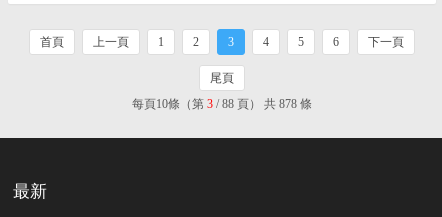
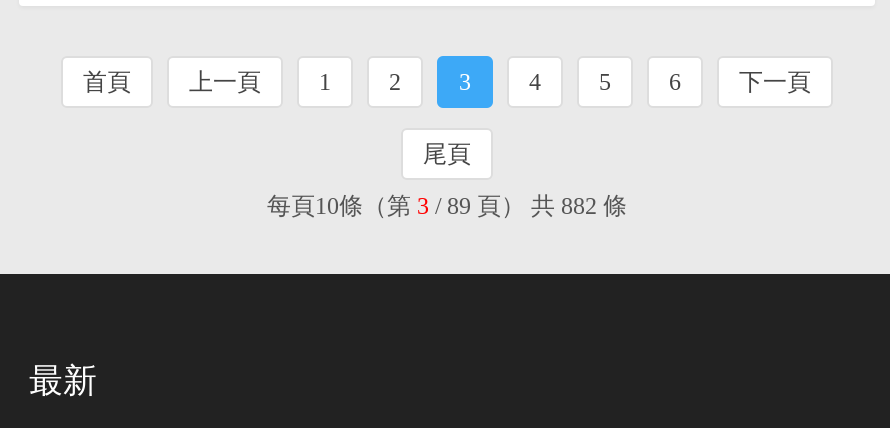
- 每頁10條（第3 / 88 頁） 共 878 條
+ 每頁10條（第3 / 89 頁） 共 882 條
